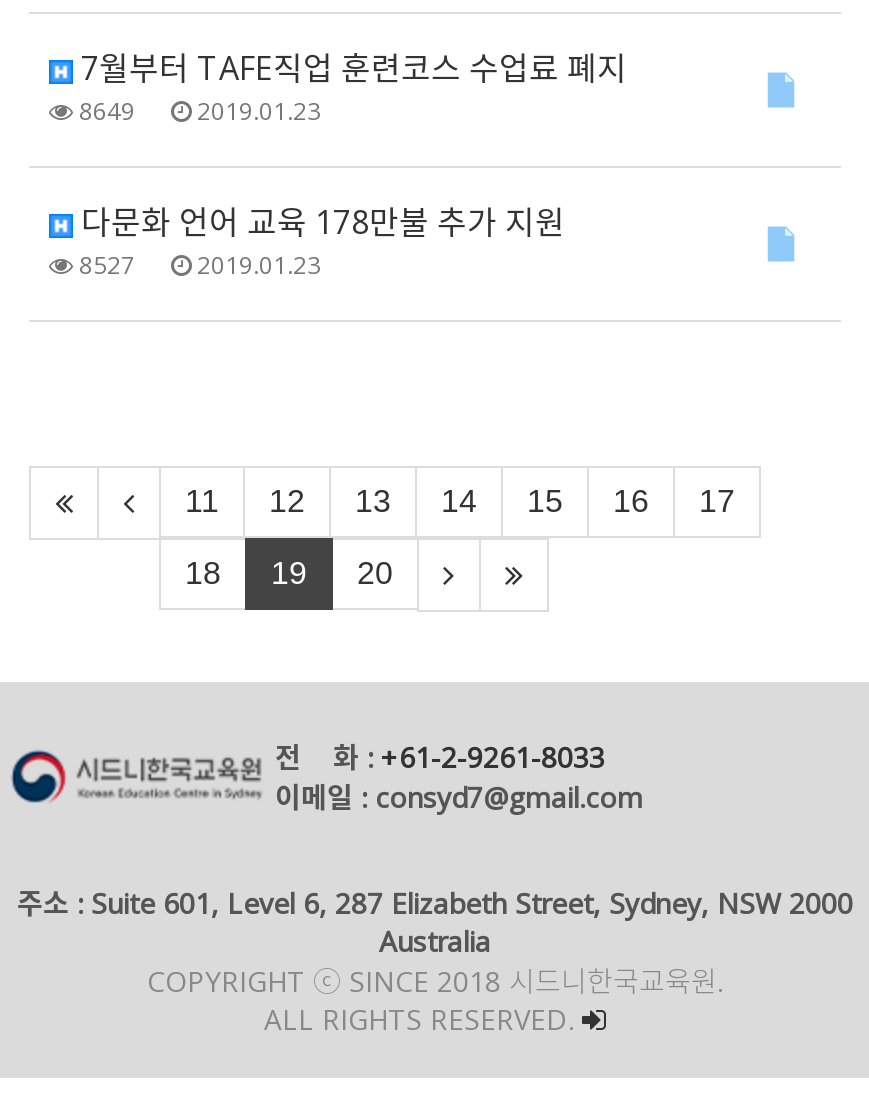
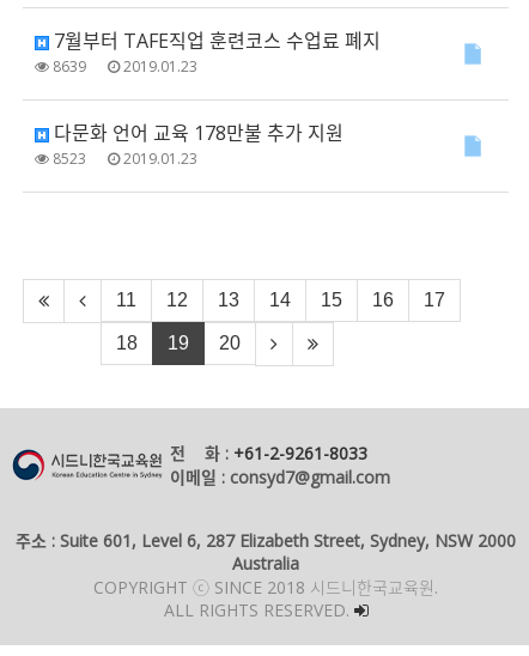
- 8649 2019.01.23
+ 8639 2019.01.23

- 8527 2019.01.23
+ 8523 2019.01.23
